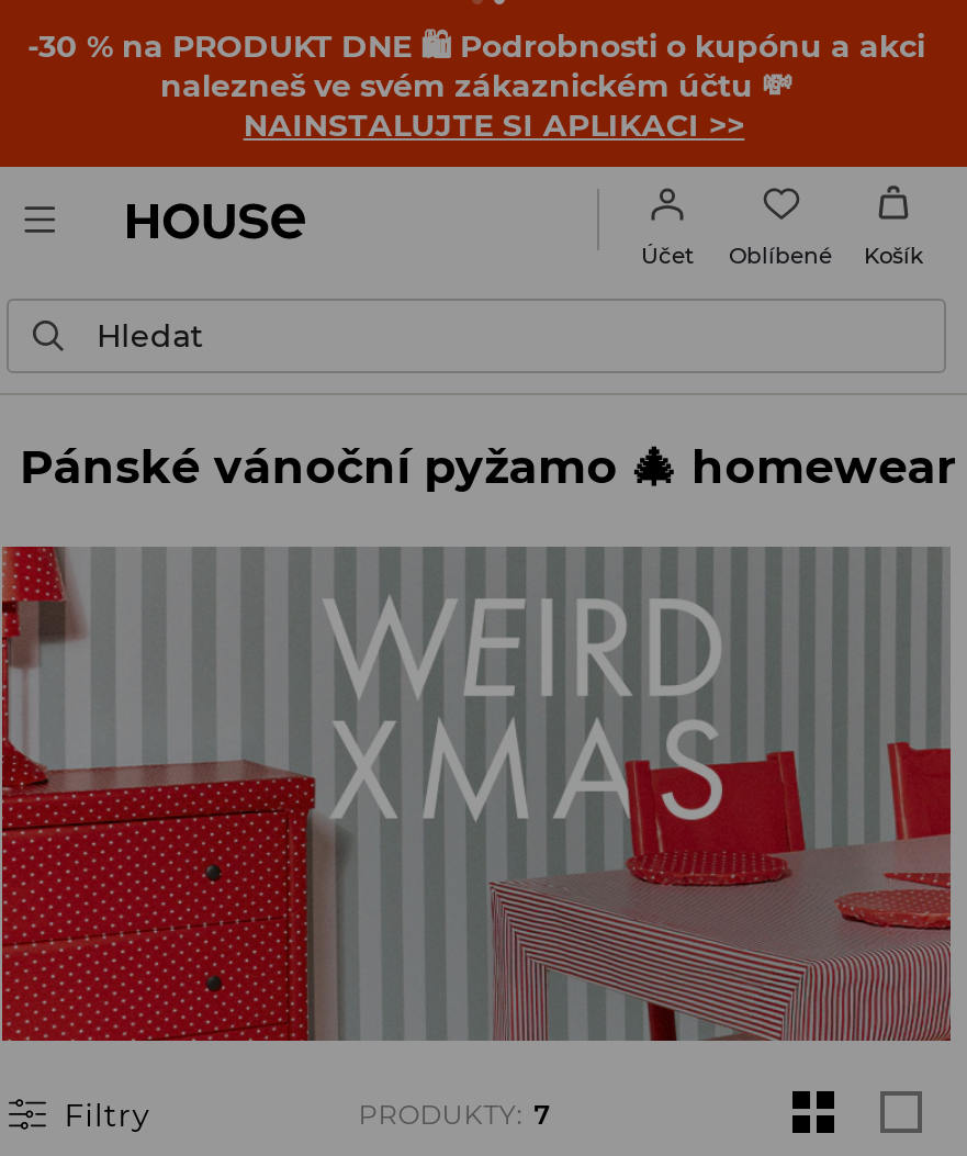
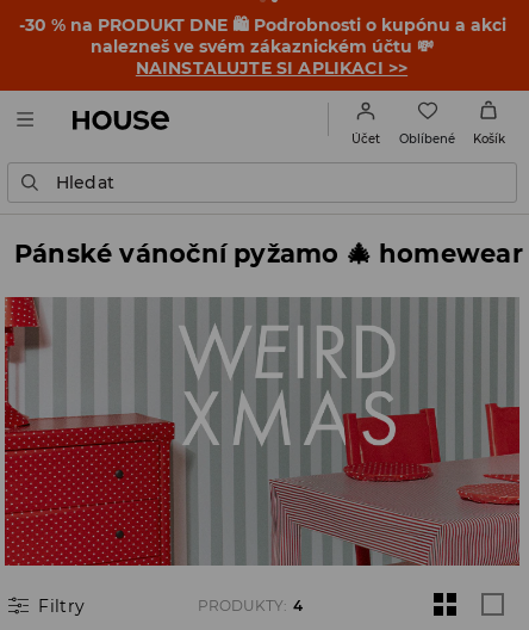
- PRODUKTY: 7
+ PRODUKTY: 4
